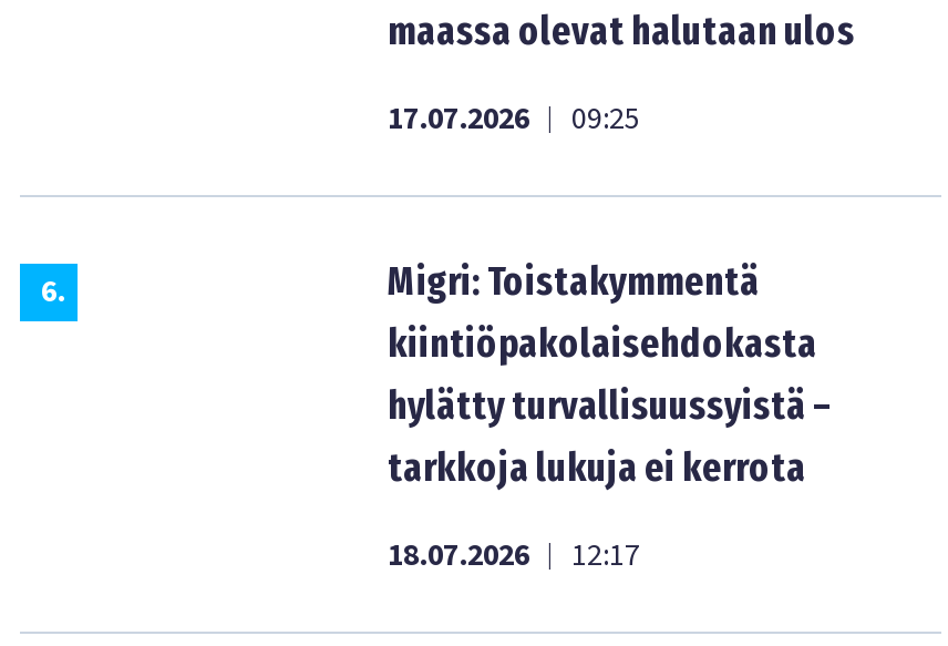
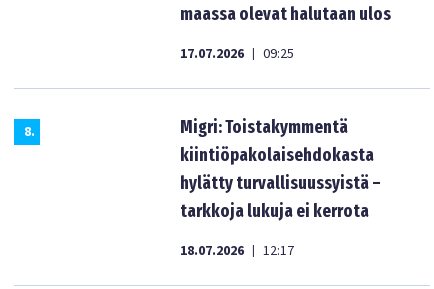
- 6.
+ 8.
